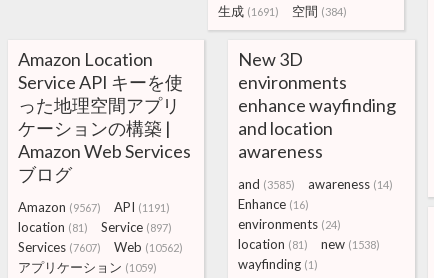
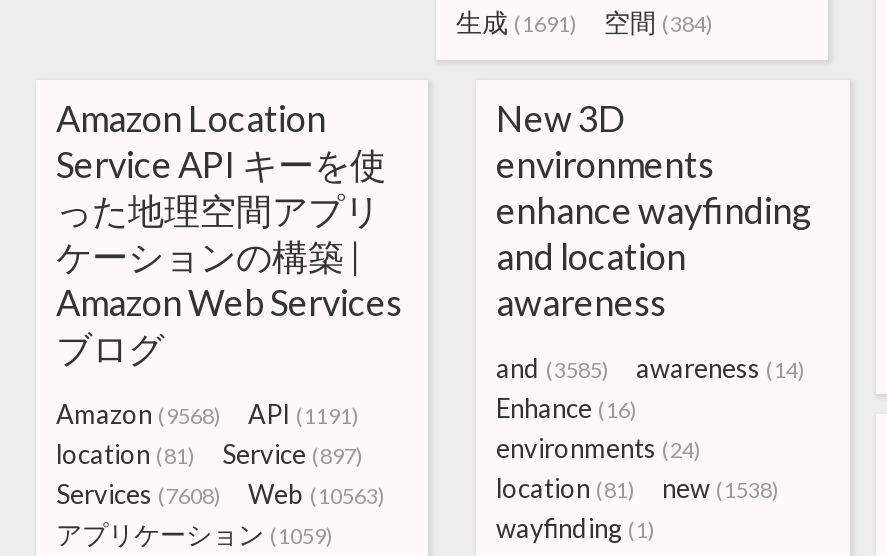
- Amazon (9567) API (1191)
+ Amazon (9568) API (1191)

- Services (7607)
+ Services (7608)

- Web (10562)
+ Web (10563)
